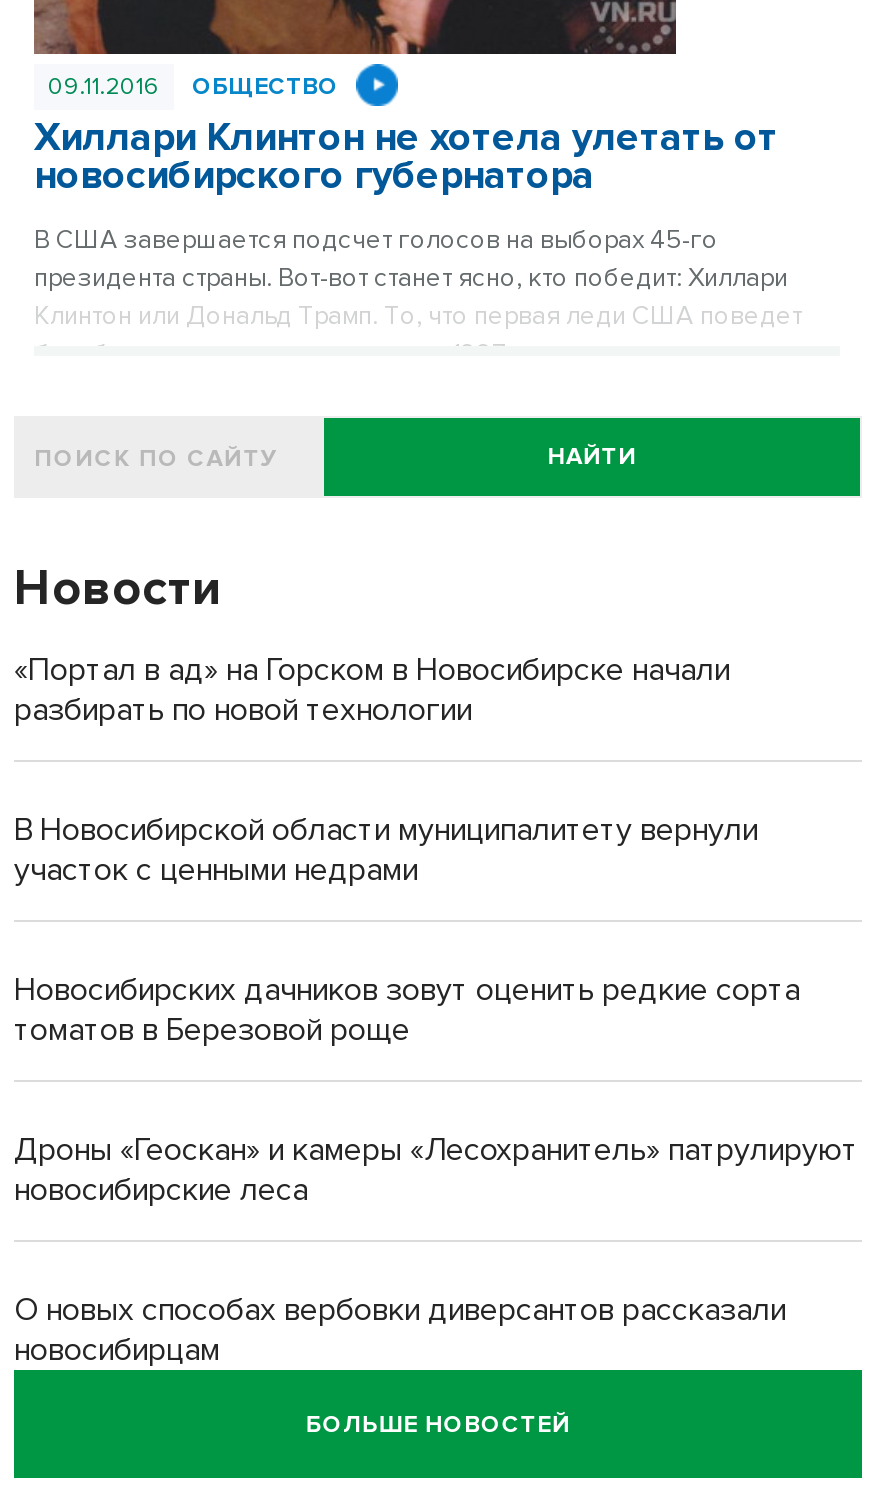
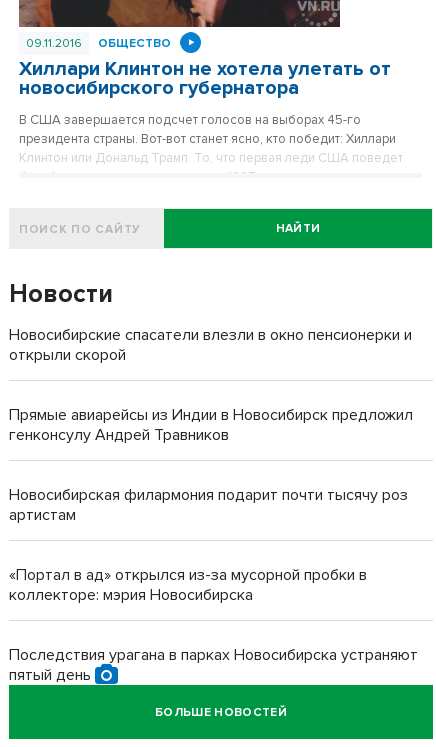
- «Портал в ад» на Горском в Новосибирске начали
- разбирать по новой технологии
+ Новосибирские спасатели влезли в окно пенсионерки и
+ открыли скорой

- В Новосибирской области муниципалитету вернули
- участок с ценными недрами
+ Прямые авиарейсы из Индии в Новосибирск предложил
+ генконсулу Андрей Травников

- Новосибирских дачников зовут оценить редкие сорта
- томатов в Березовой роще
+ Новосибирская филармония подарит почти тысячу роз
+ артистам

- Дроны «Геоскан» и камеры «Лесохранитель» патрулируют
- новосибирские леса
+ «Портал в ад» открылся из-за мусорной пробки в
+ коллекторе: мэрия Новосибирска

- О новых способах вербовки диверсантов рассказали
- новосибирцам
+ Последствия урагана в парках Новосибирска устраняют
+ пятый день
